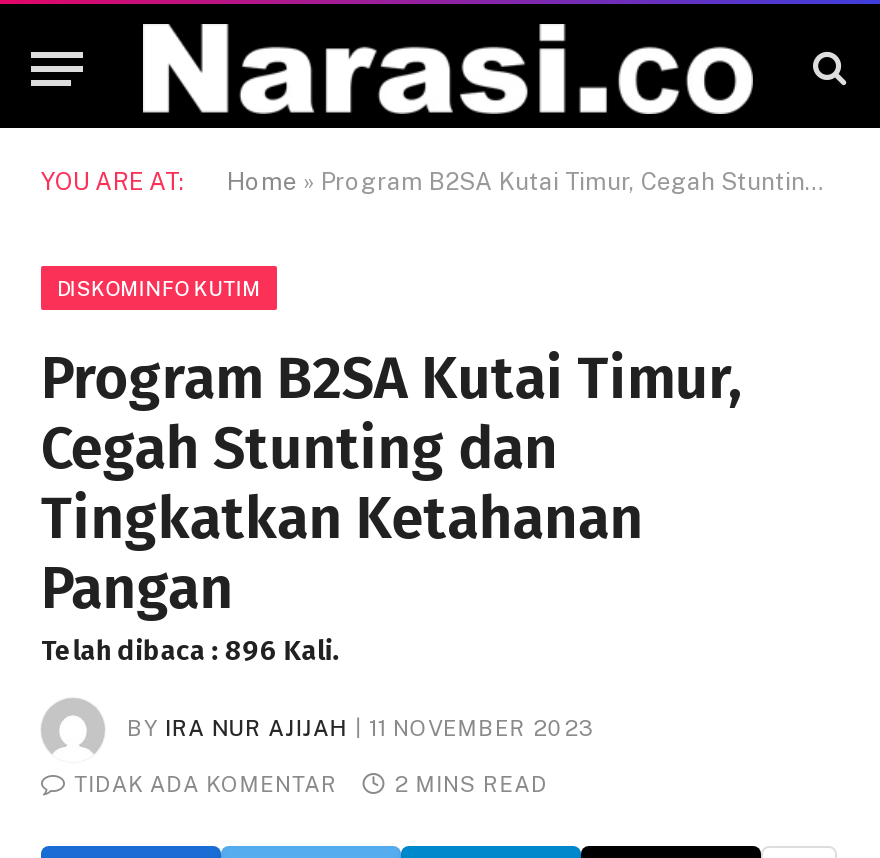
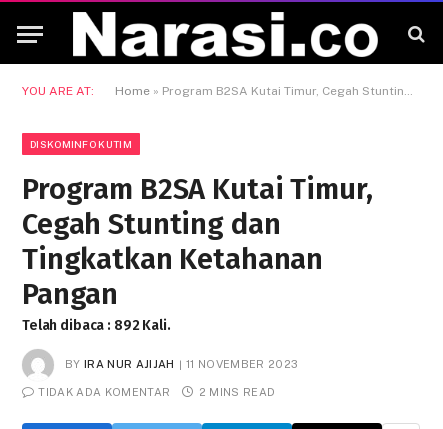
- Telah dibaca : 896 Kali.
+ Telah dibaca : 892 Kali.
